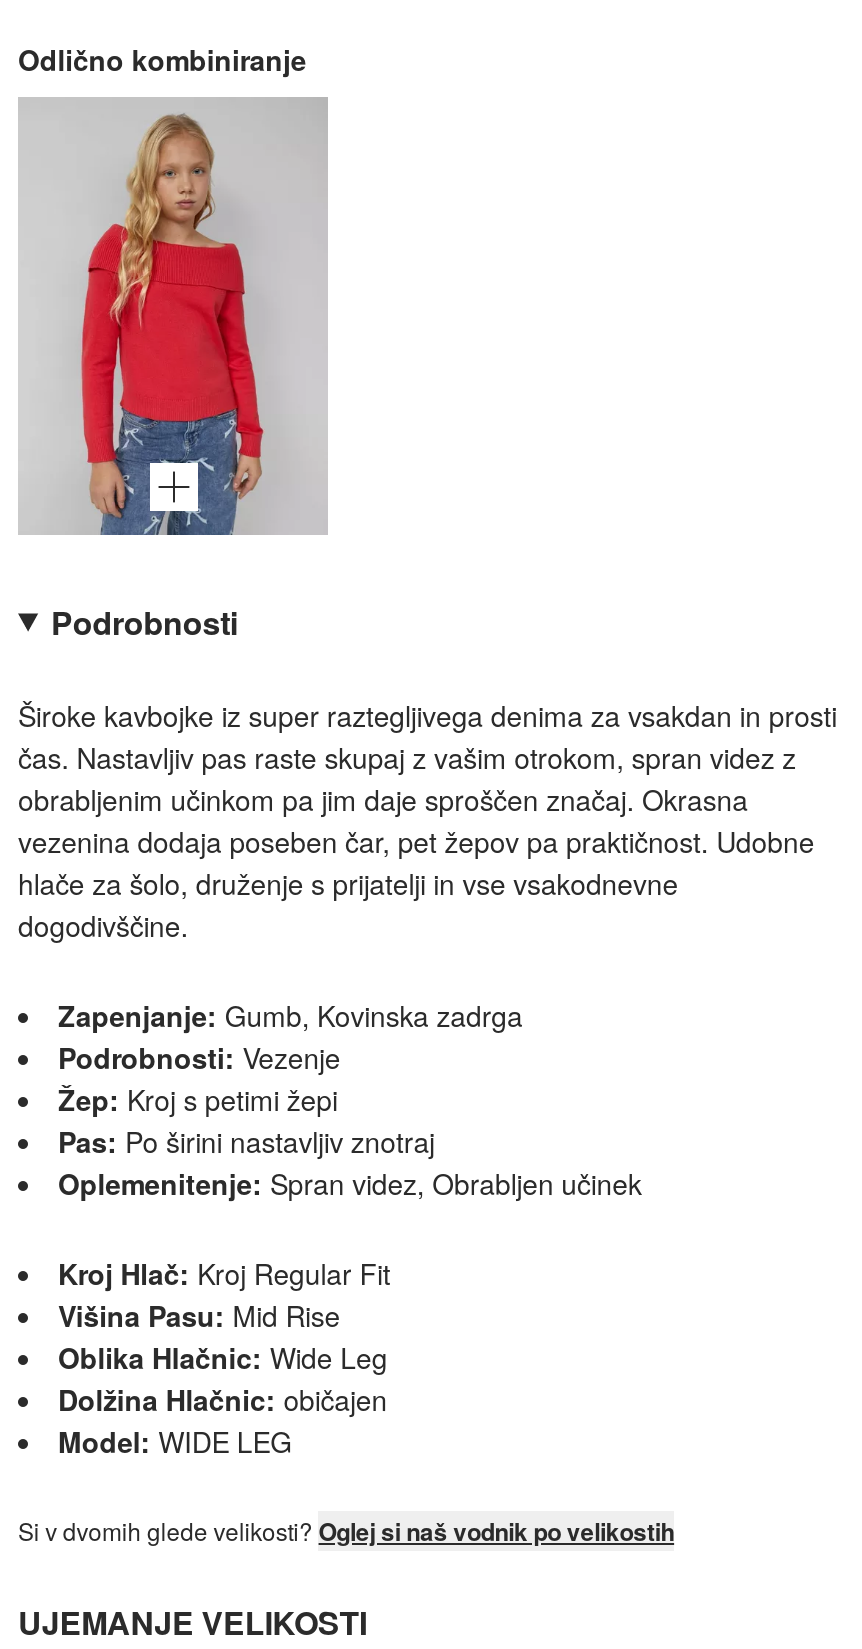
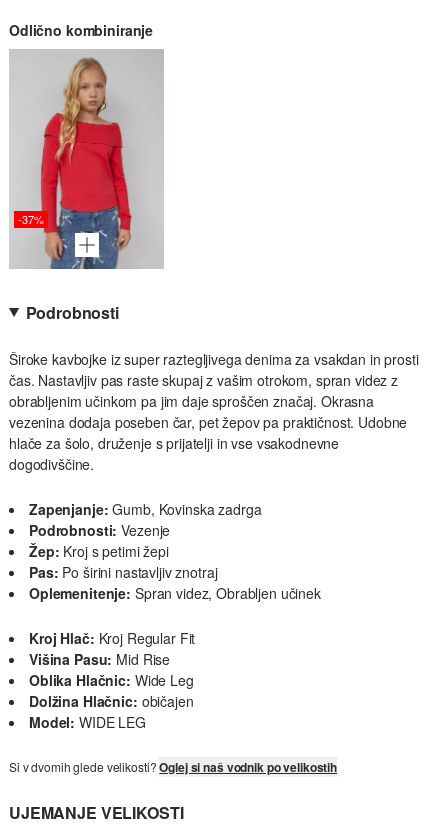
+ -37%
